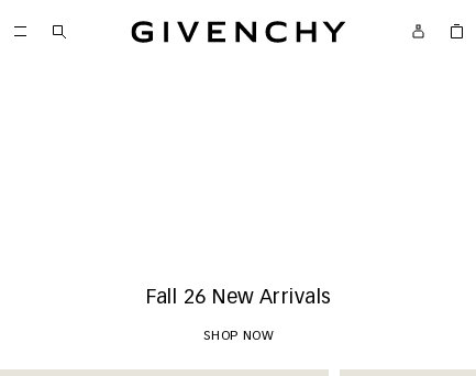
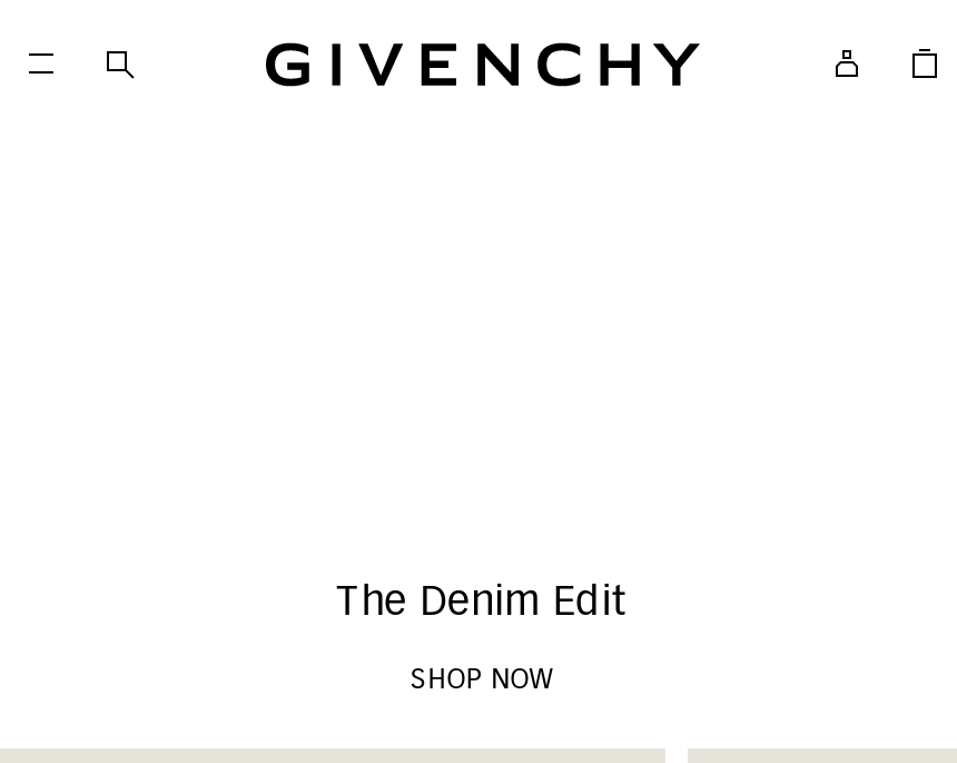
- Fall 26 New Arrivals
+ The Denim Edit
